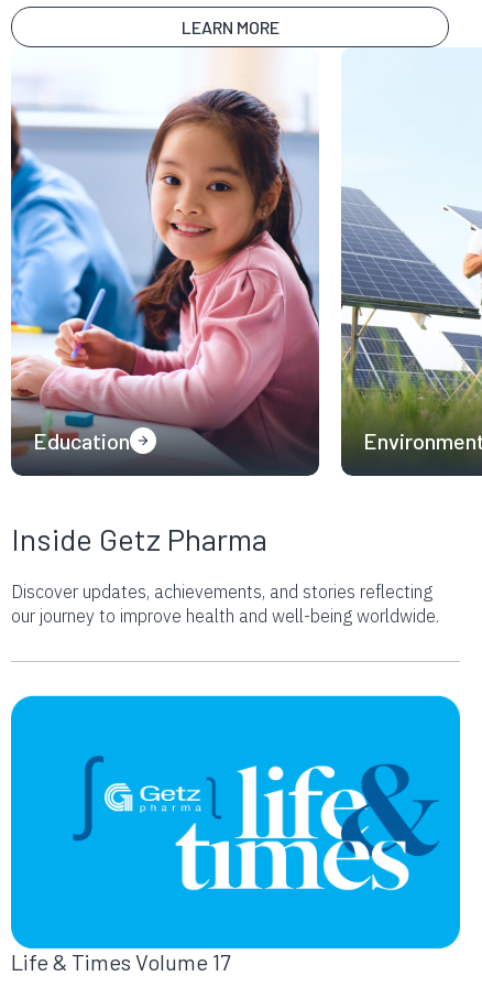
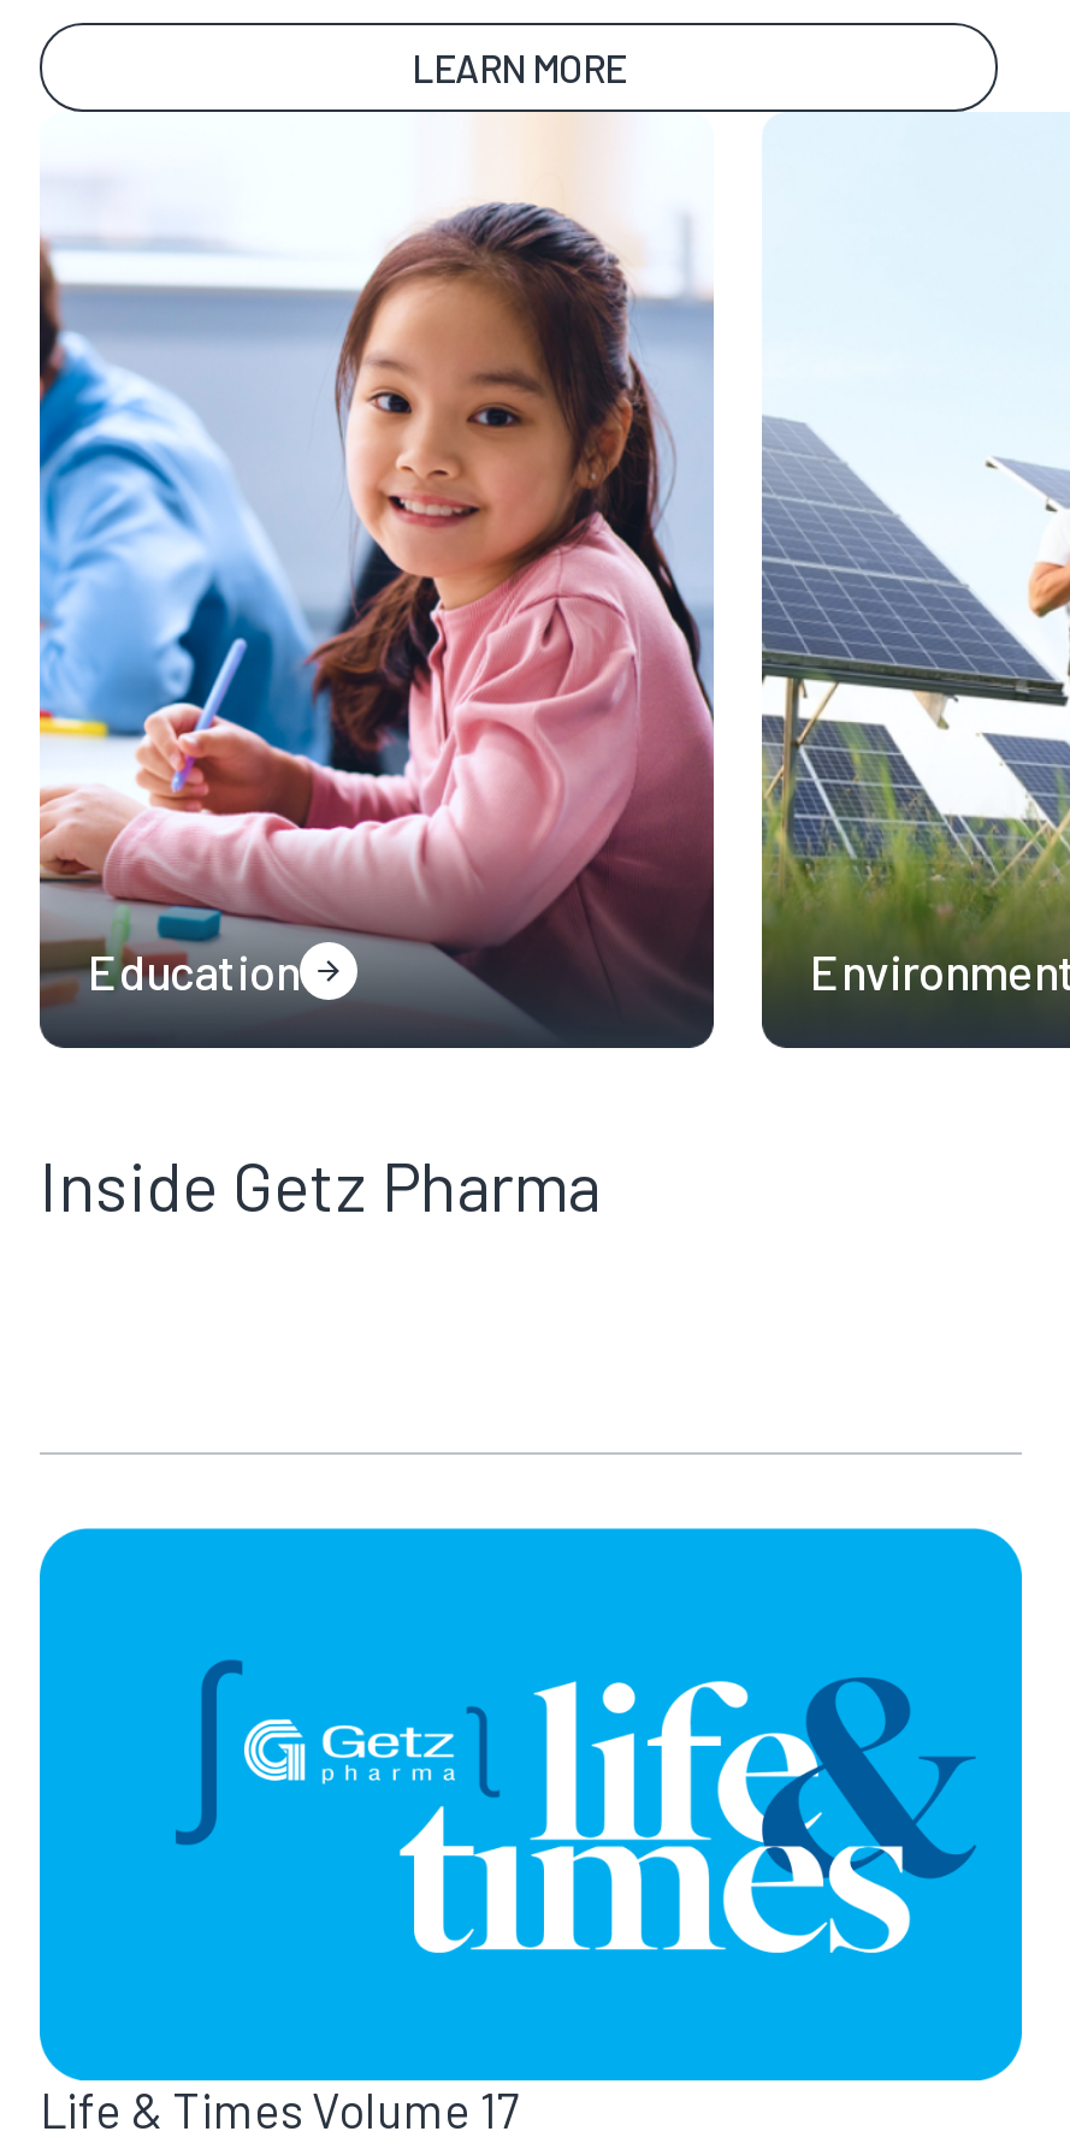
- Discover updates, achievements, and stories reflecting
- our journey to improve health and well-being worldwide.
